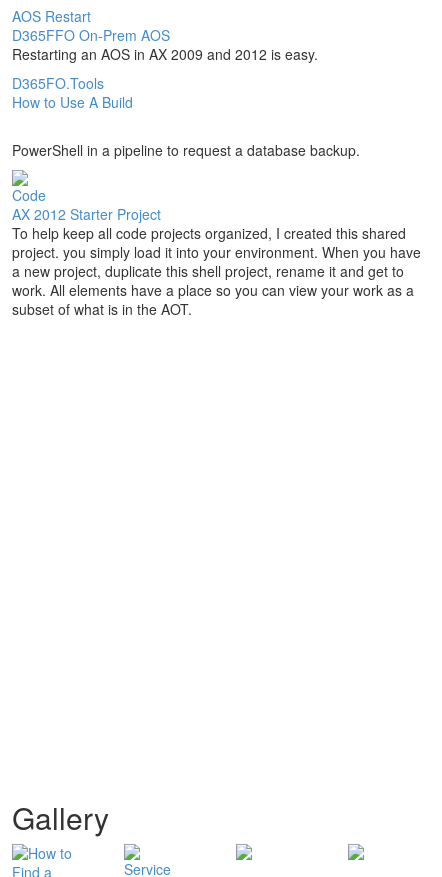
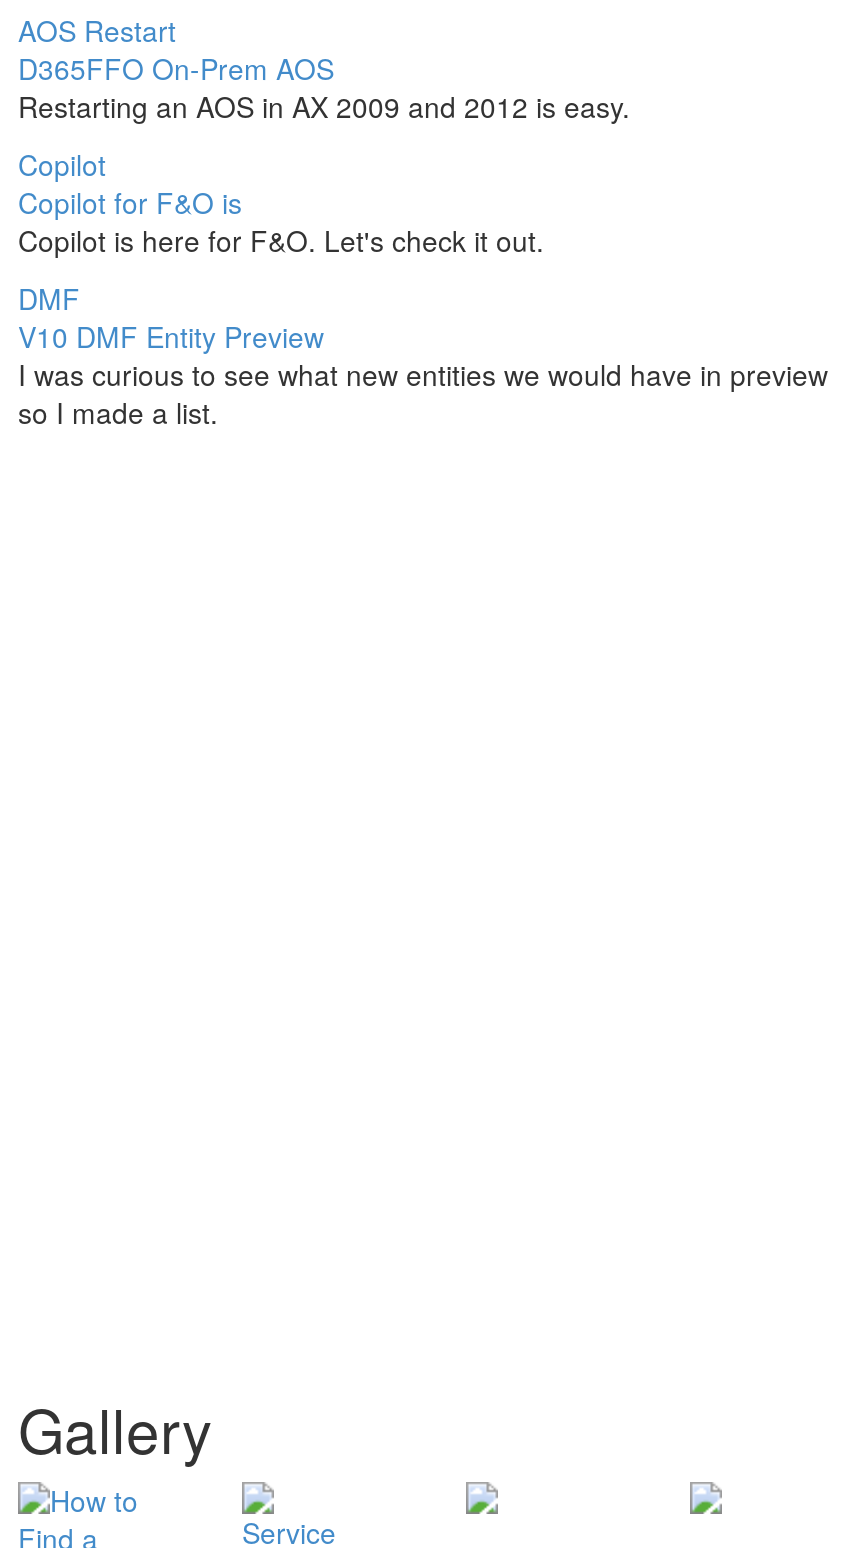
- D365FO.Tools
- How to Use A Build
- PowerShell in a pipeline to request a database backup.
- Code
- AX 2012 Starter Project
- To help keep all code projects organized, I created this shared
- project. you simply load it into your environment. When you have
- a new project, duplicate this shell project, rename it and get to
- work. All elements have a place so you can view your work as a
- subset of what is in the AOT.
+ Copilot
+ Copilot for F&O is
+ Copilot is here for F&O. Let's check it out.
+ DMF
+ V10 DMF Entity Preview
+ I was curious to see what new entities we would have in preview
+ so I made a list.
